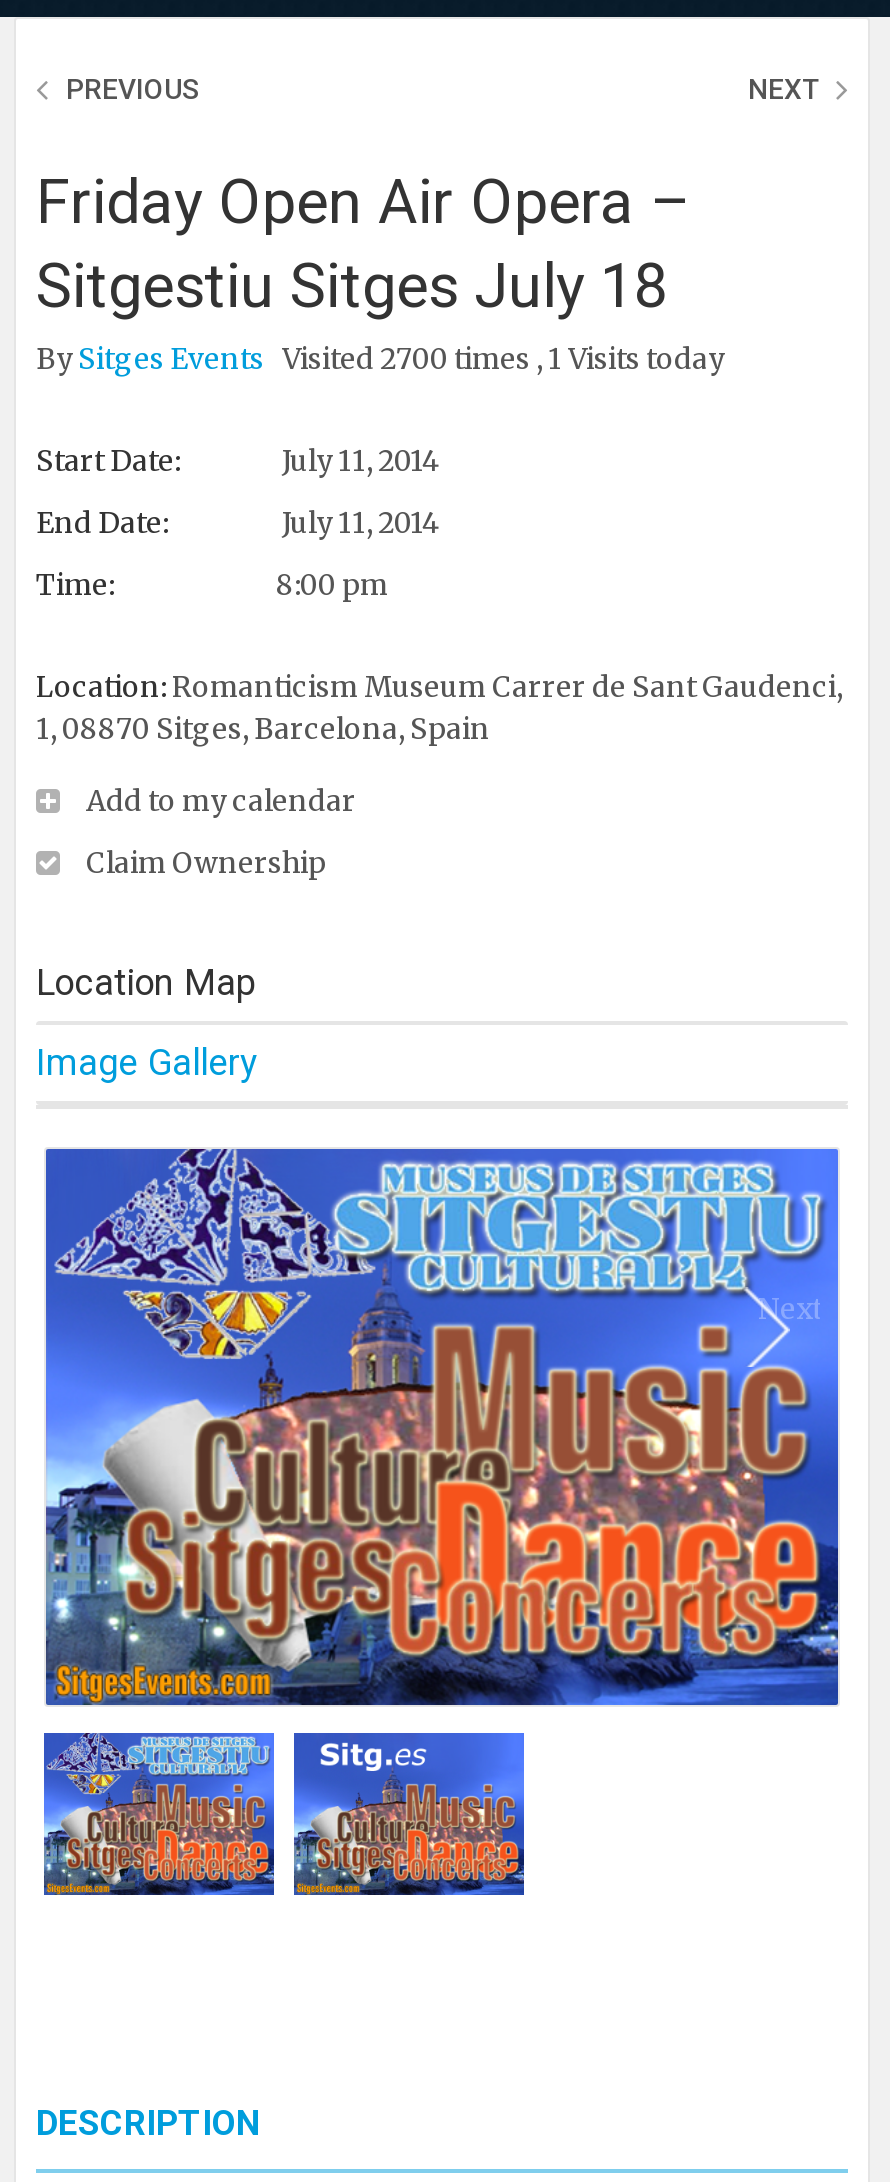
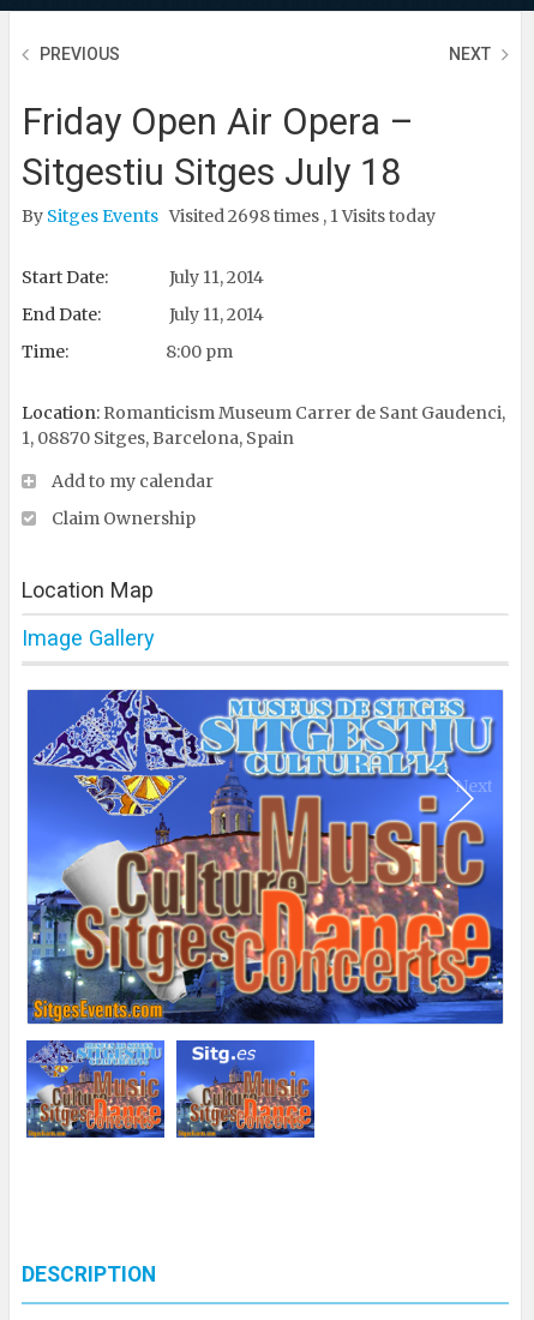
- By Sitges Events Visited 2700 times , 1 Visits today
+ By Sitges Events Visited 2698 times , 1 Visits today
